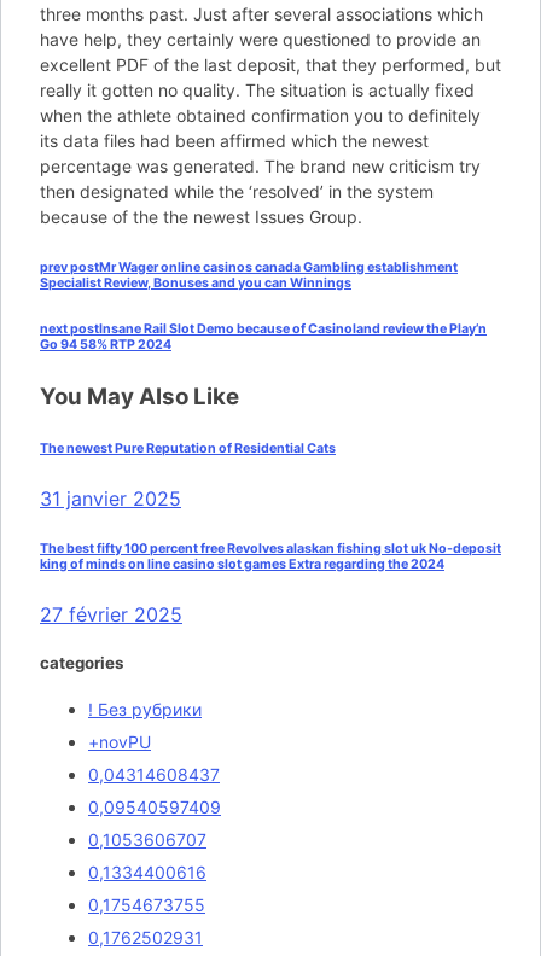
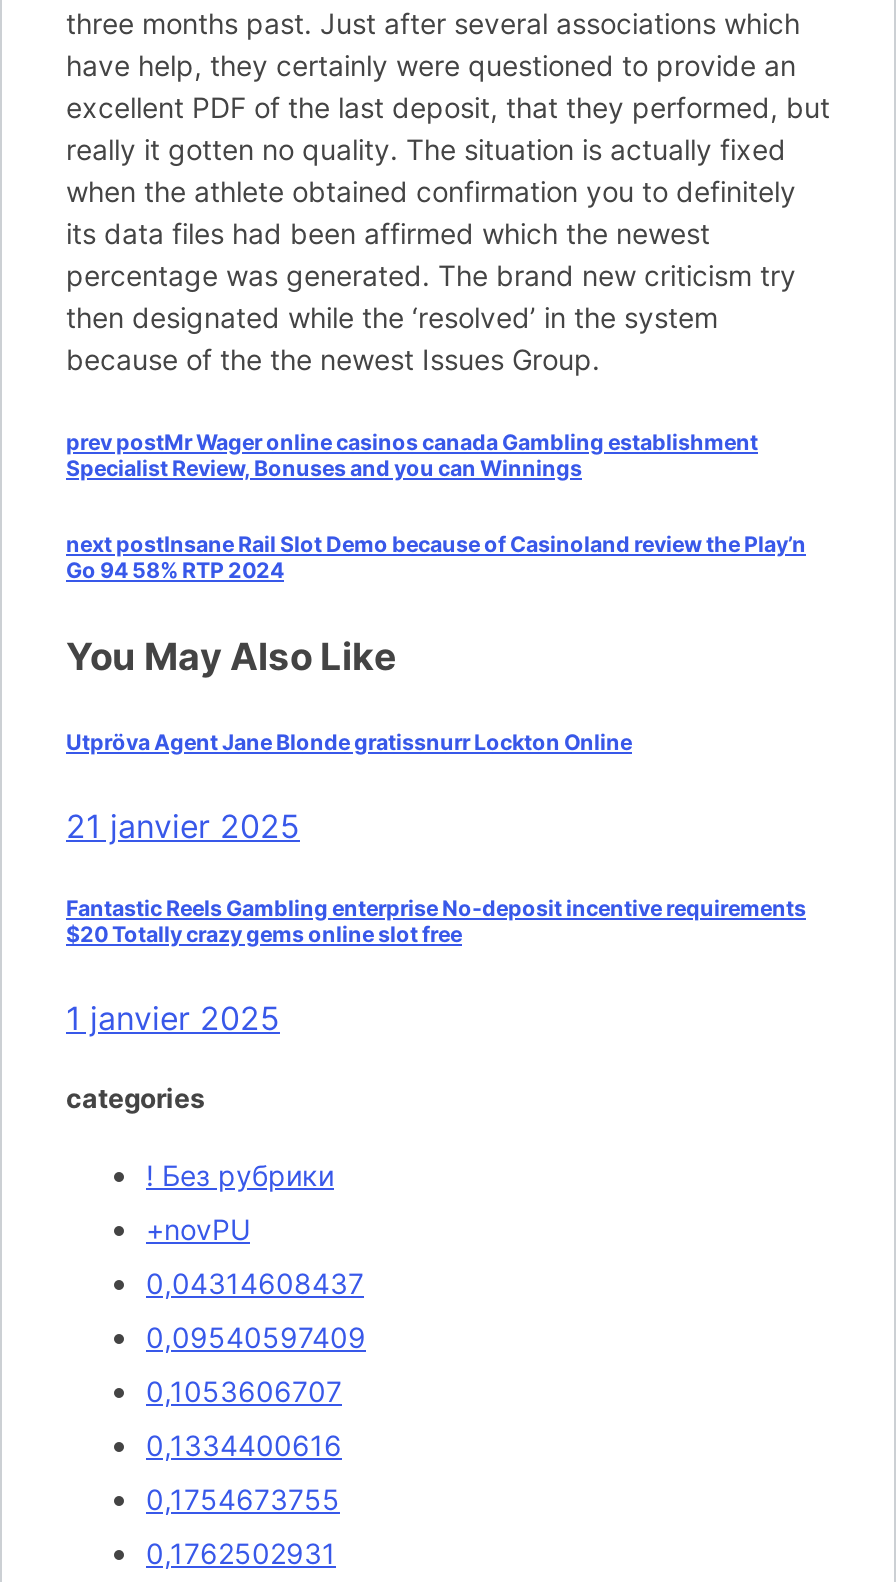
- The newest Pure Reputation of Residential Cats
+ Utpröva Agent Jane Blonde gratissnurr Lockton Online

- 31 janvier 2025
+ 21 janvier 2025

- The best fifty 100 percent free Revolves alaskan fishing slot uk No-deposit
- king of minds on line casino slot games Extra regarding the 2024
+ Fantastic Reels Gambling enterprise No-deposit incentive requirements
+ $20 Totally crazy gems online slot free

- 27 février 2025
+ 1 janvier 2025
